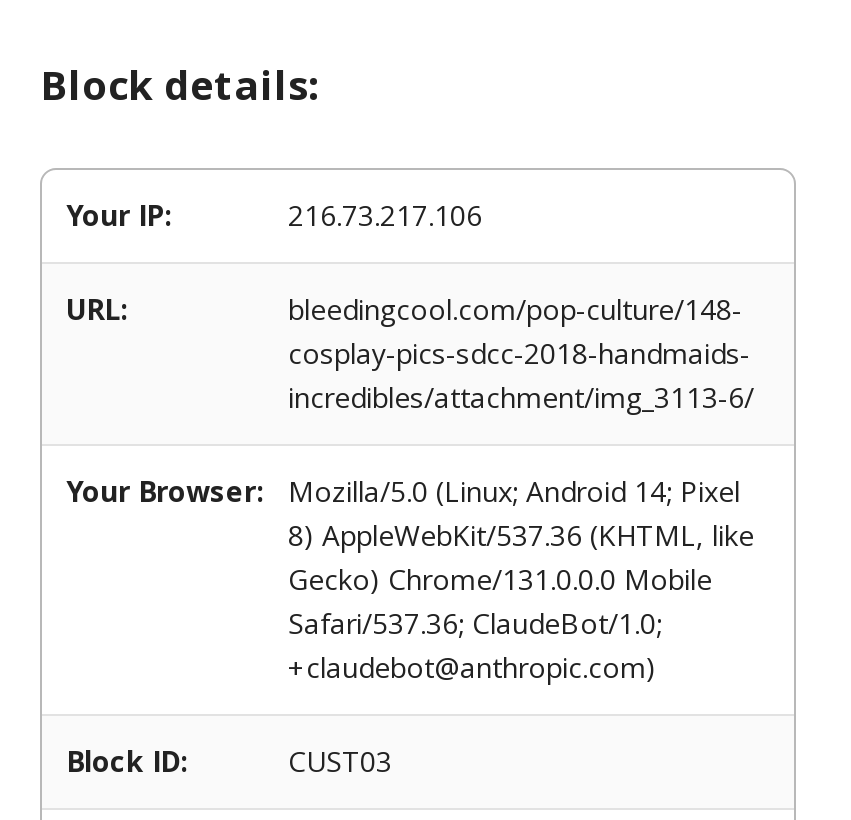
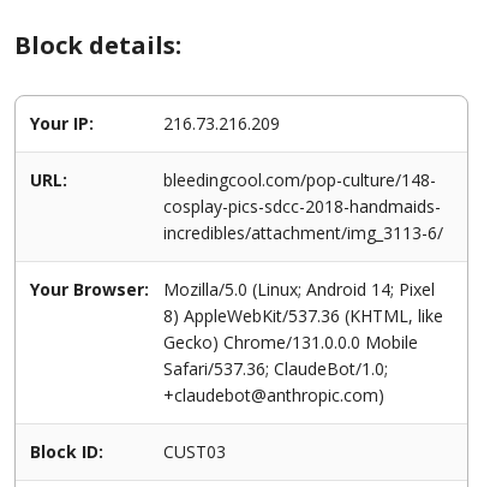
- 216.73.217.106
+ 216.73.216.209
